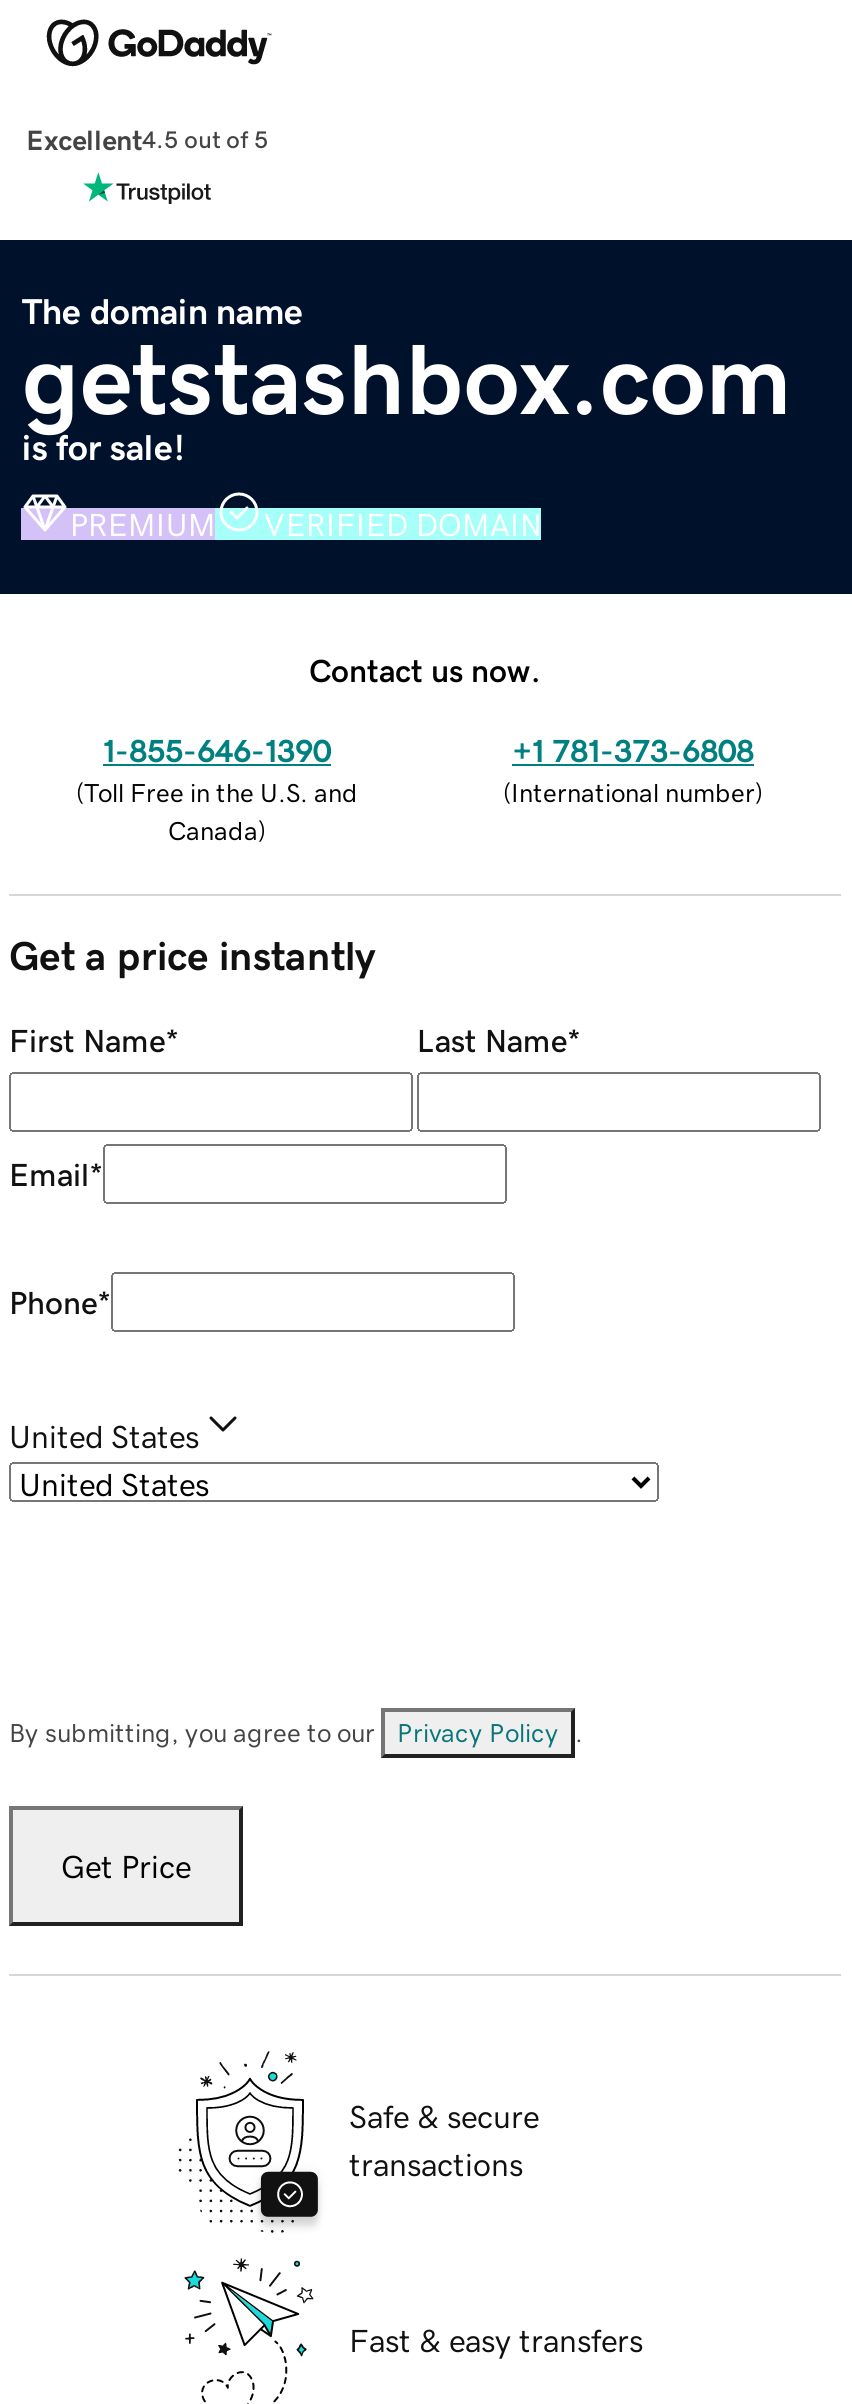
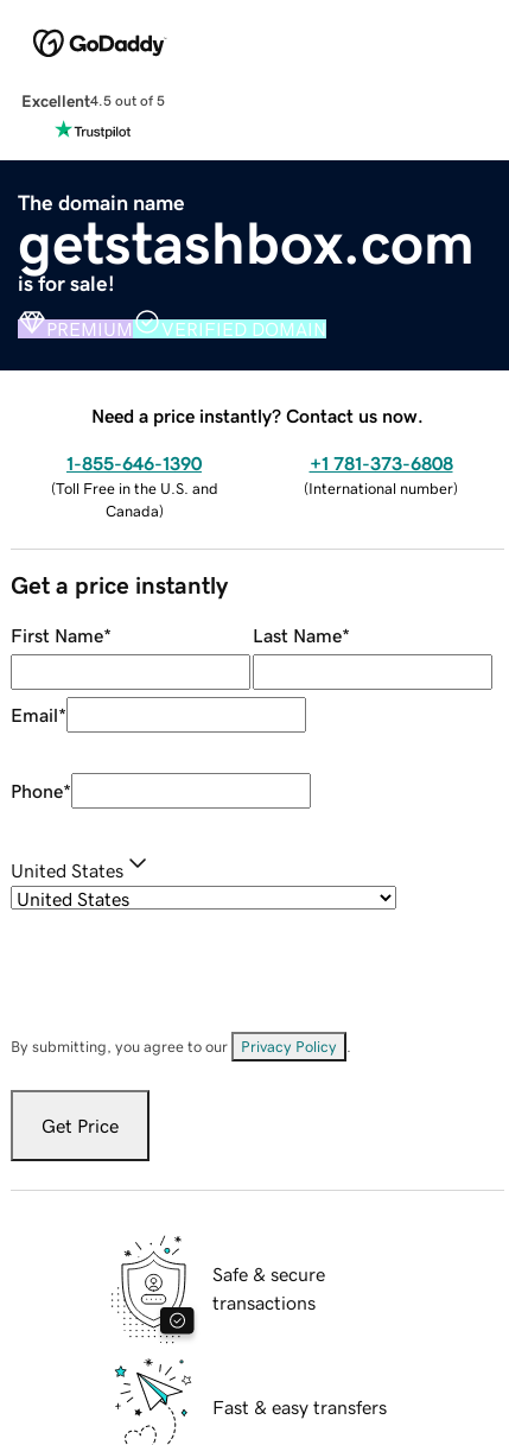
- Contact us now.
+ Need a price instantly? Contact us now.
